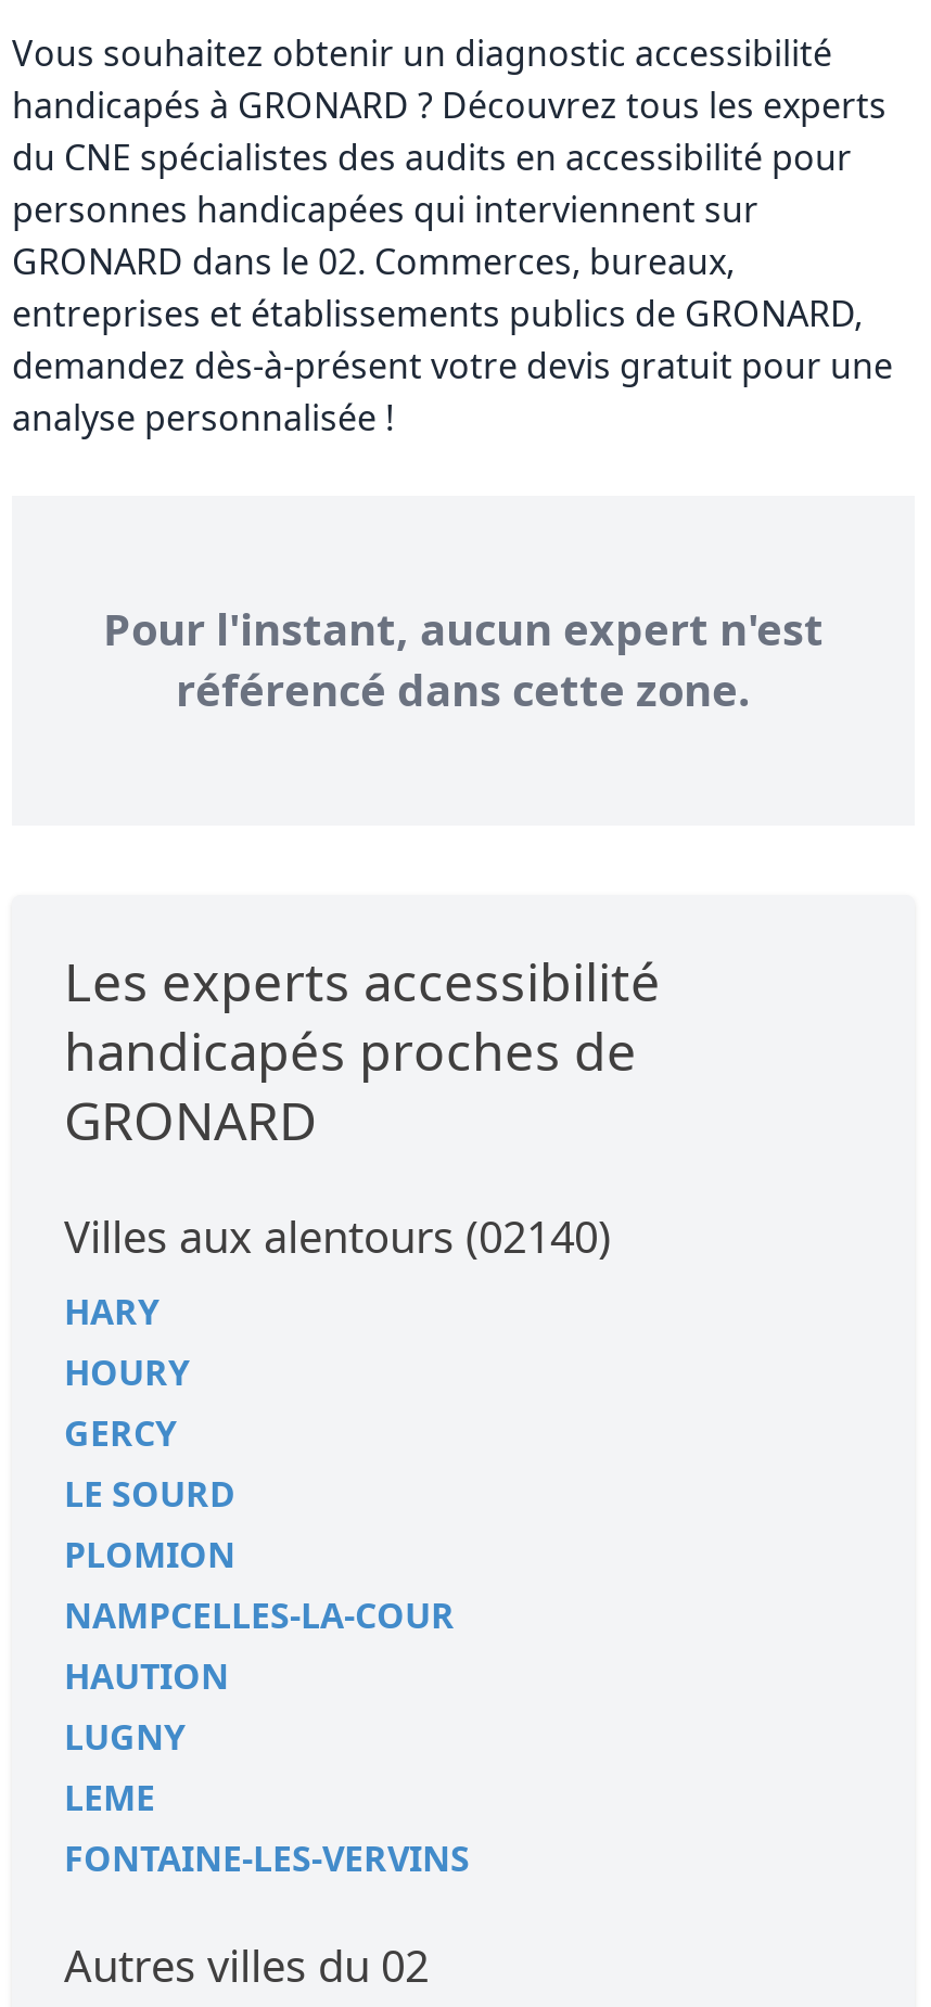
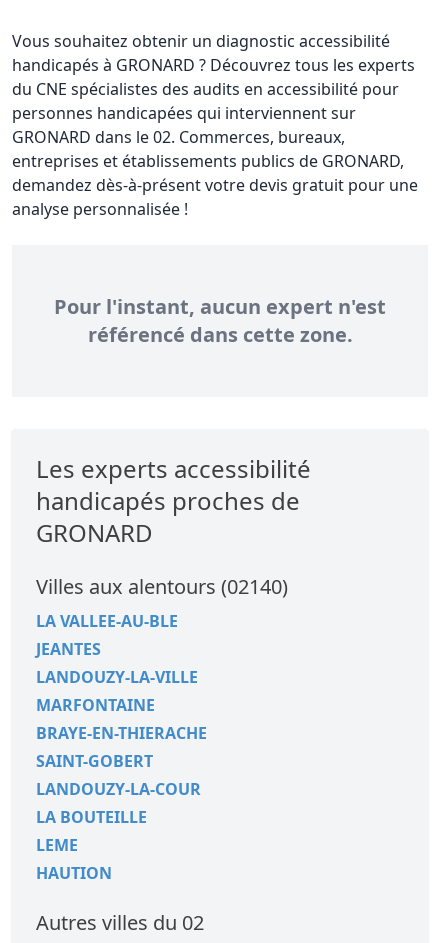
- HARY
- HOURY
- GERCY
- LE SOURD
- PLOMION
- NAMPCELLES-LA-COUR
- HAUTION
- LUGNY
+ LA VALLEE-AU-BLE
+ JEANTES
+ LANDOUZY-LA-VILLE
+ MARFONTAINE
+ BRAYE-EN-THIERACHE
+ SAINT-GOBERT
+ LANDOUZY-LA-COUR
+ LA BOUTEILLE

- FONTAINE-LES-VERVINS
+ HAUTION
